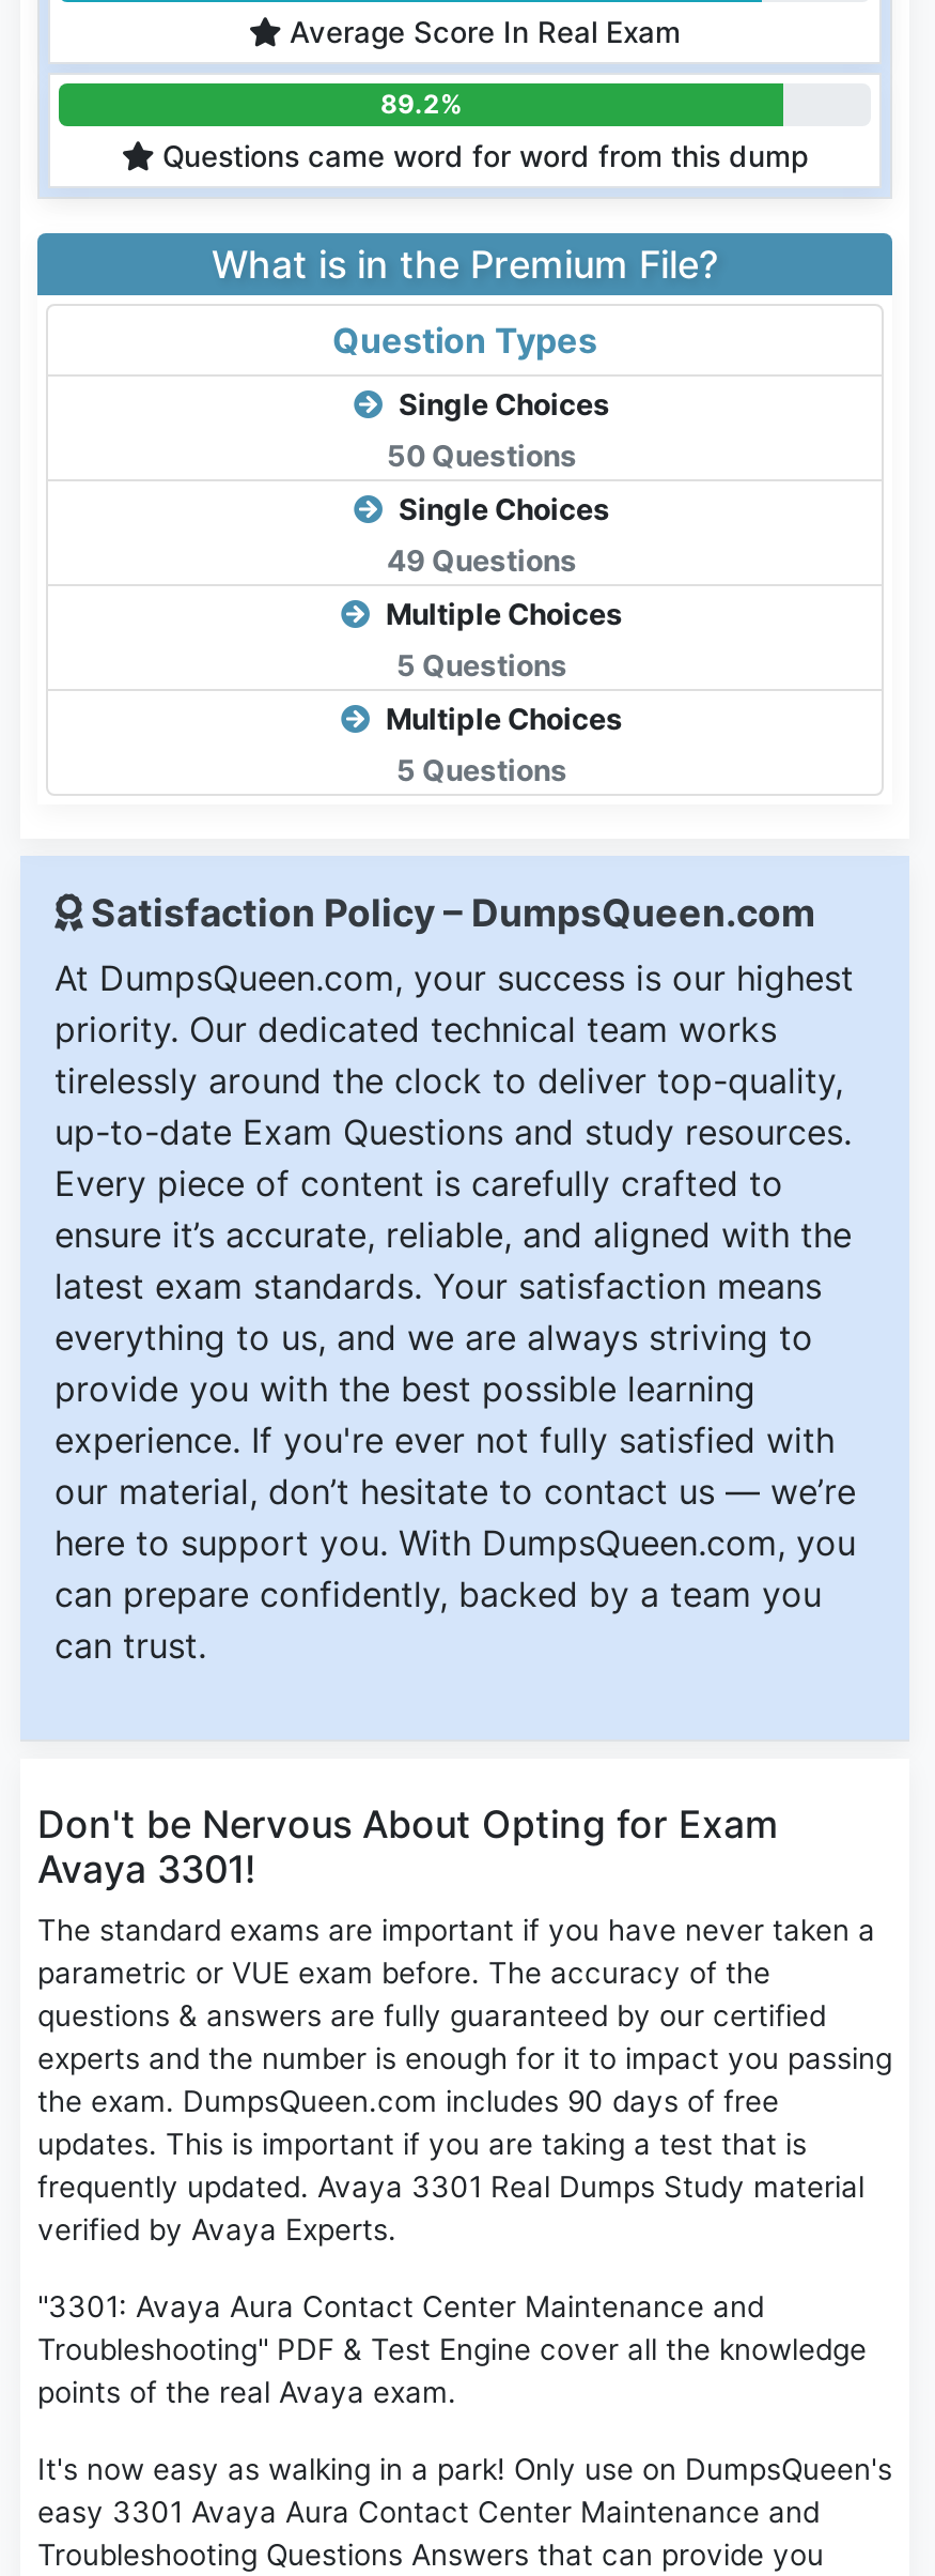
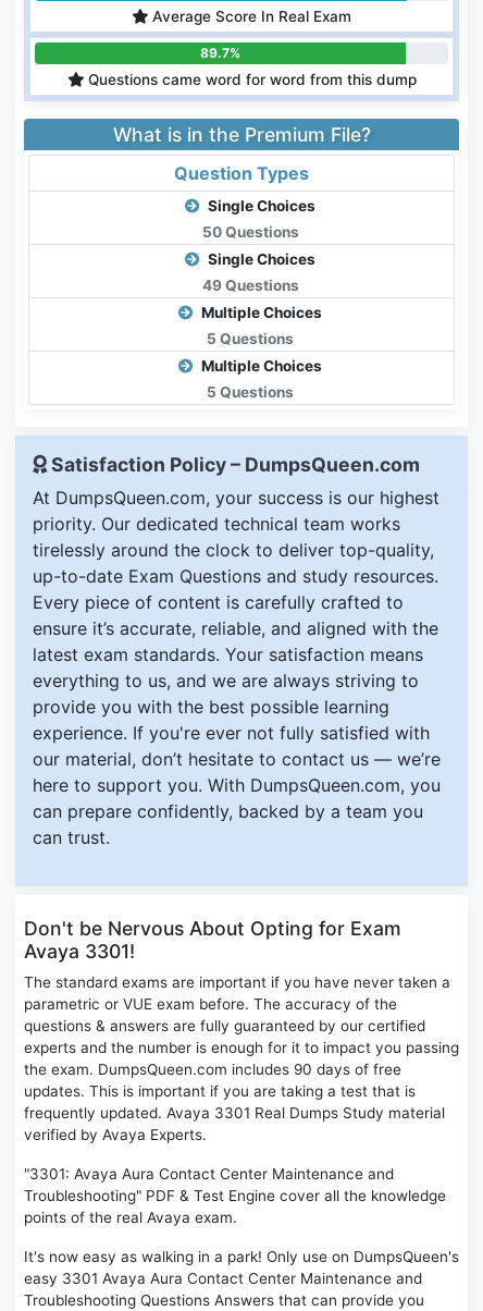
- 89.2%
+ 89.7%
